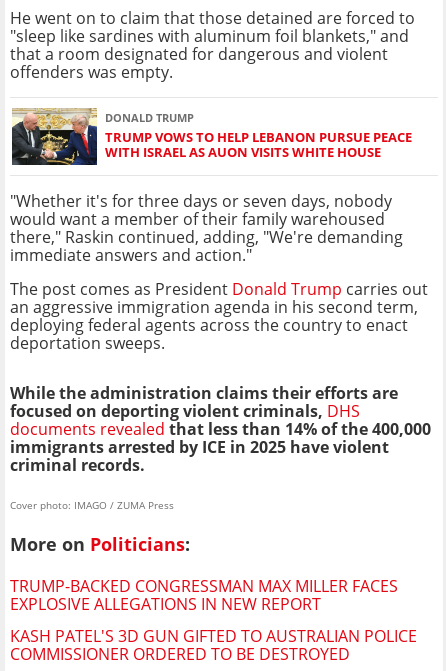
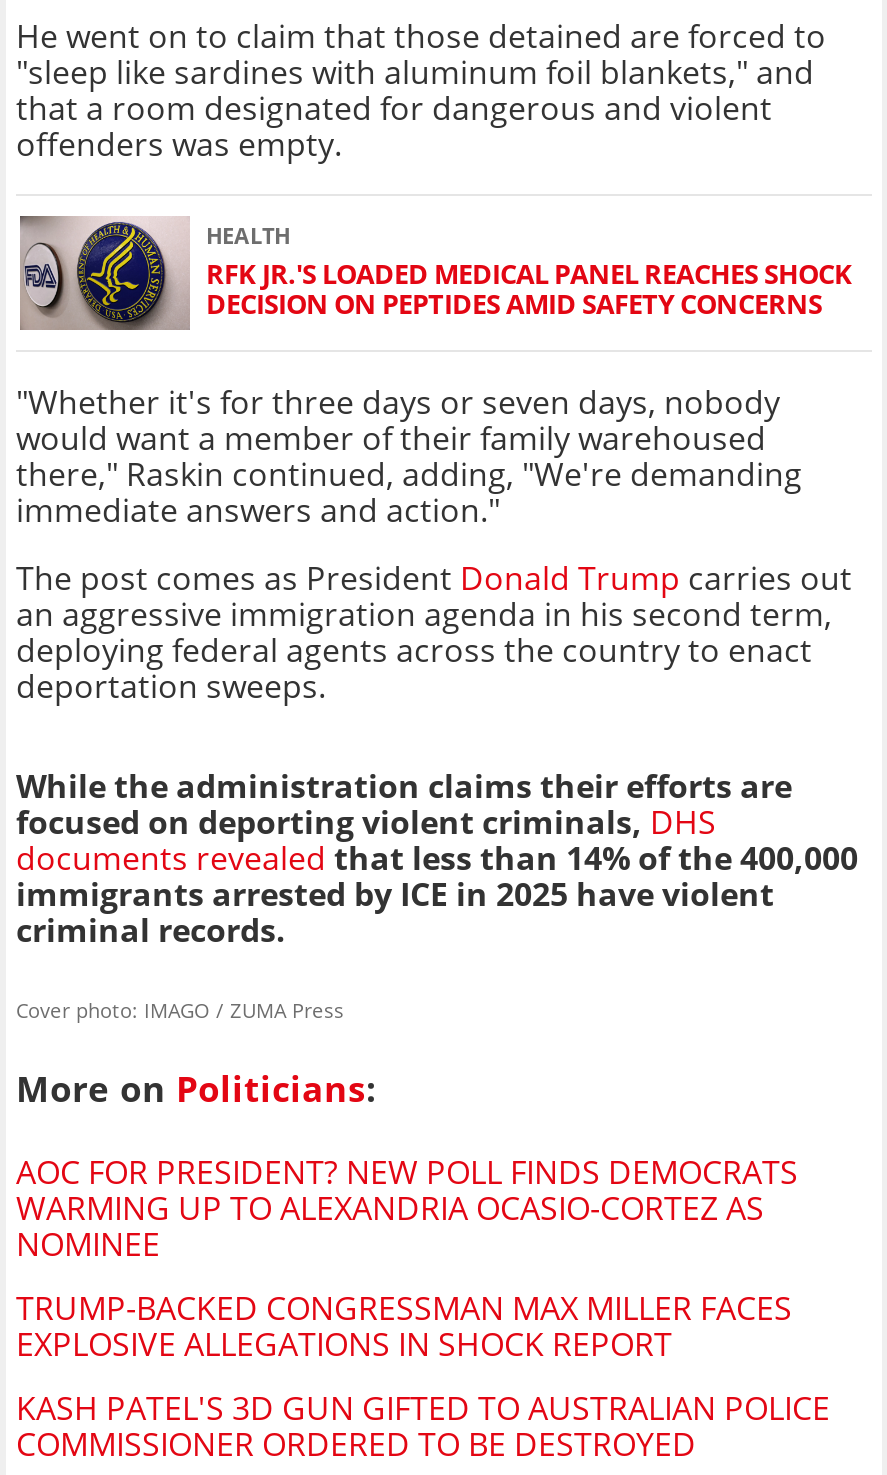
- [image]
- DONALD TRUMP
- TRUMP VOWS TO HELP LEBANON PURSUE PEACE
- WITH ISRAEL AS AUON VISITS WHITE HOUSE
+ [image]
+ HEALTH
+ RFK JR.'S LOADED MEDICAL PANEL REACHES SHOCK
+ DECISION ON PEPTIDES AMID SAFETY CONCERNS

+ AOC FOR PRESIDENT? NEW POLL FINDS DEMOCRATS
+ WARMING UP TO ALEXANDRIA OCASIO-CORTEZ AS
+ NOMINEE

- EXPLOSIVE ALLEGATIONS IN NEW REPORT
+ EXPLOSIVE ALLEGATIONS IN SHOCK REPORT
